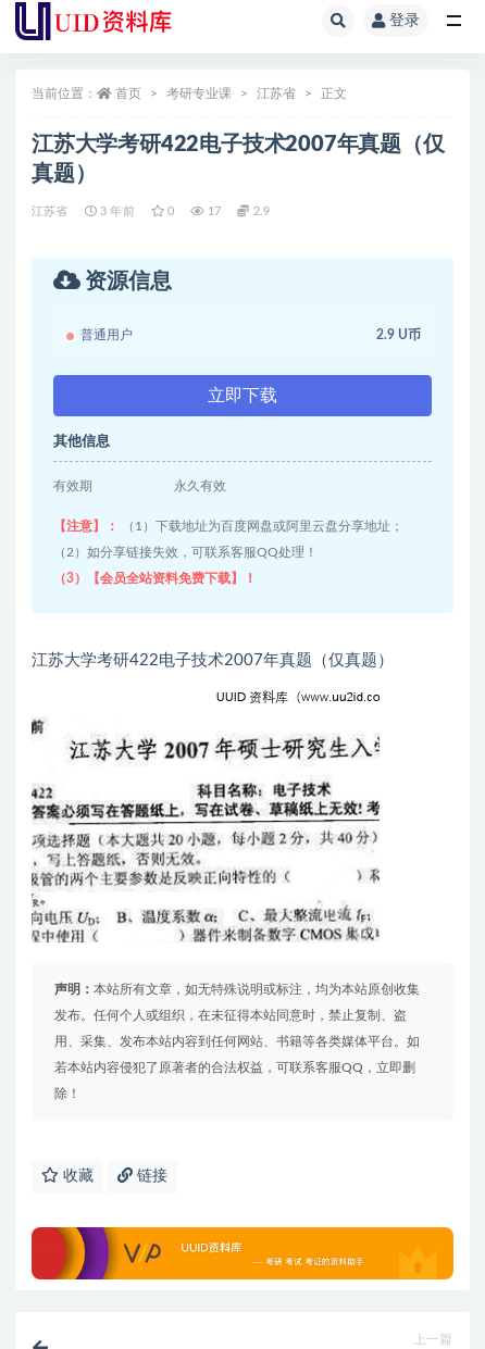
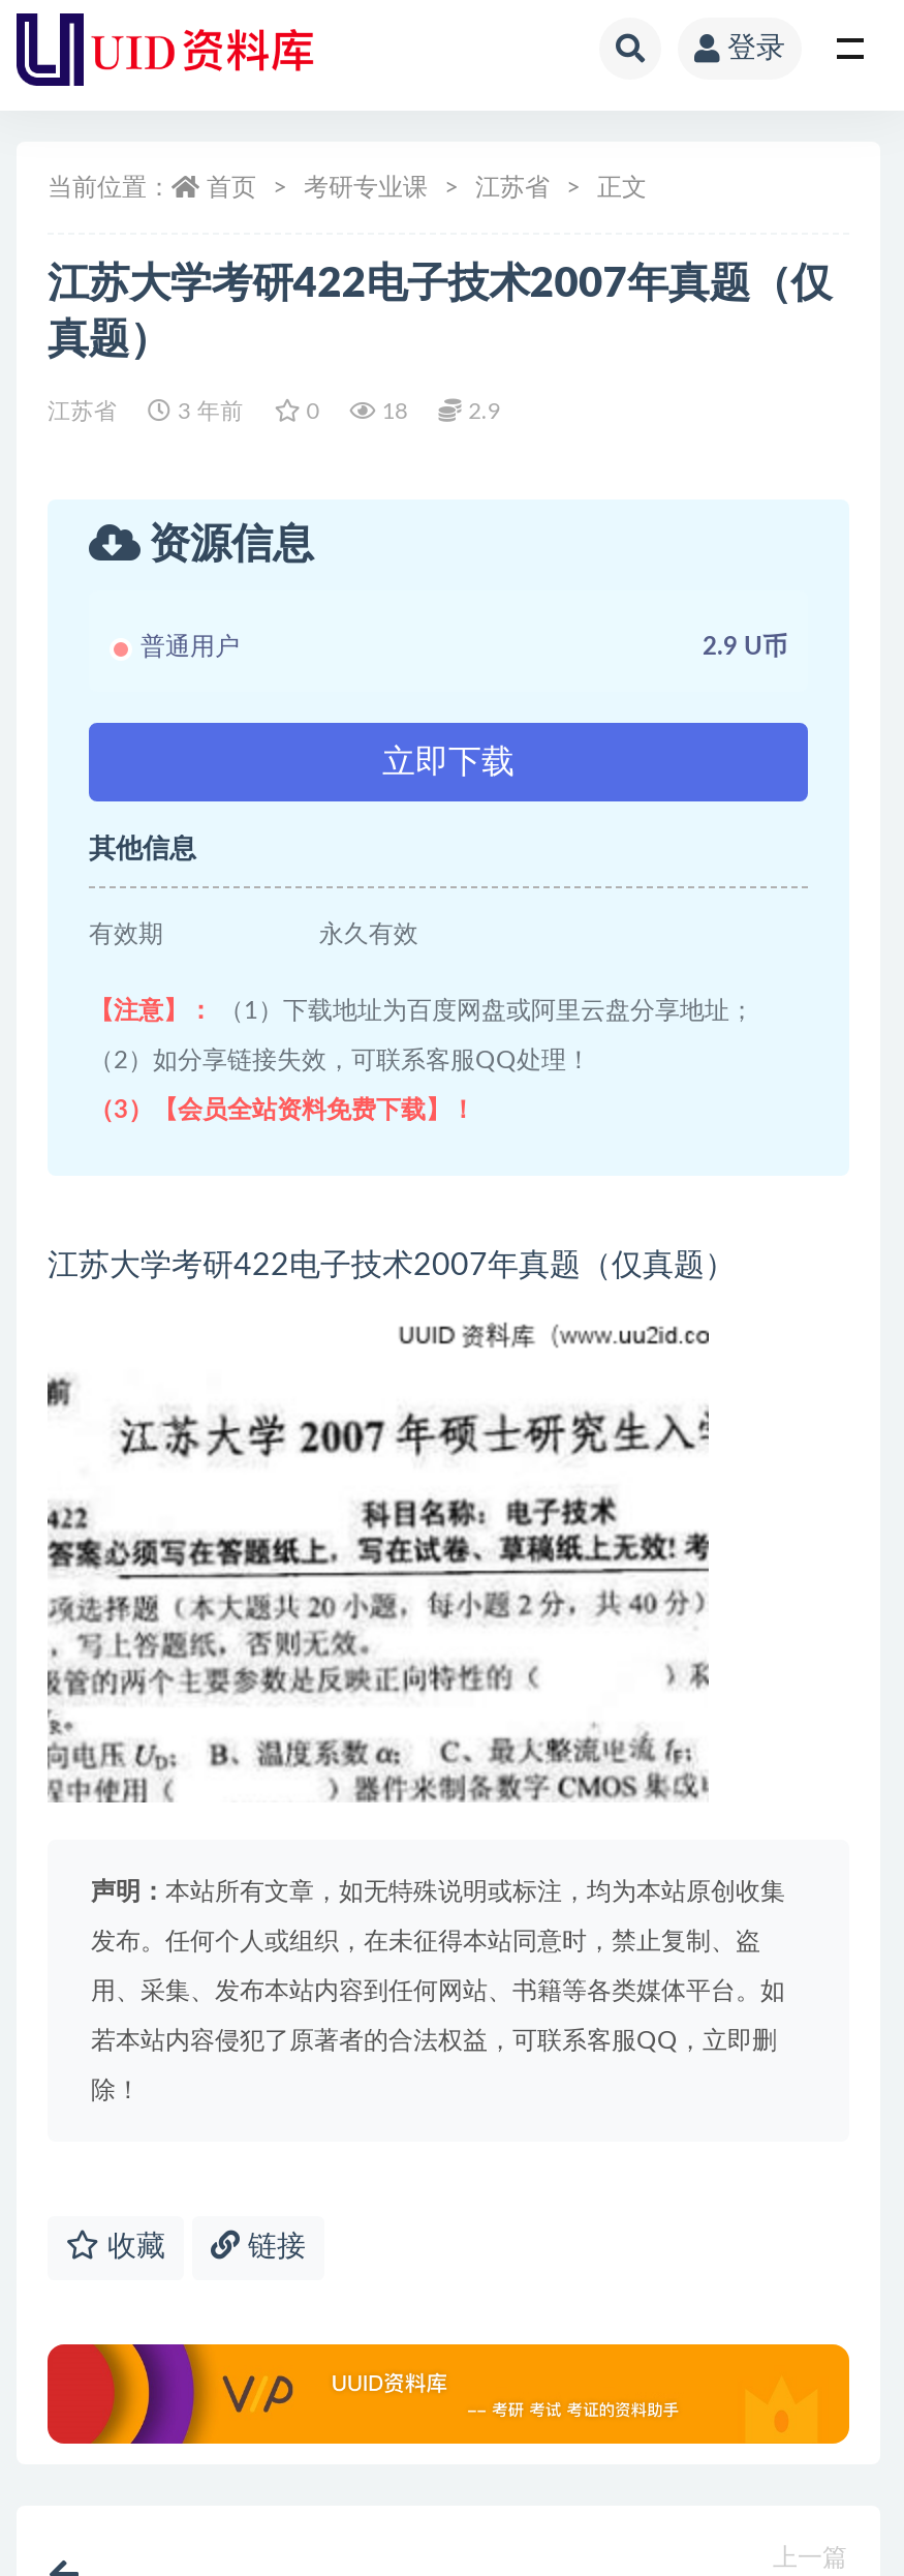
- 17
+ 18
